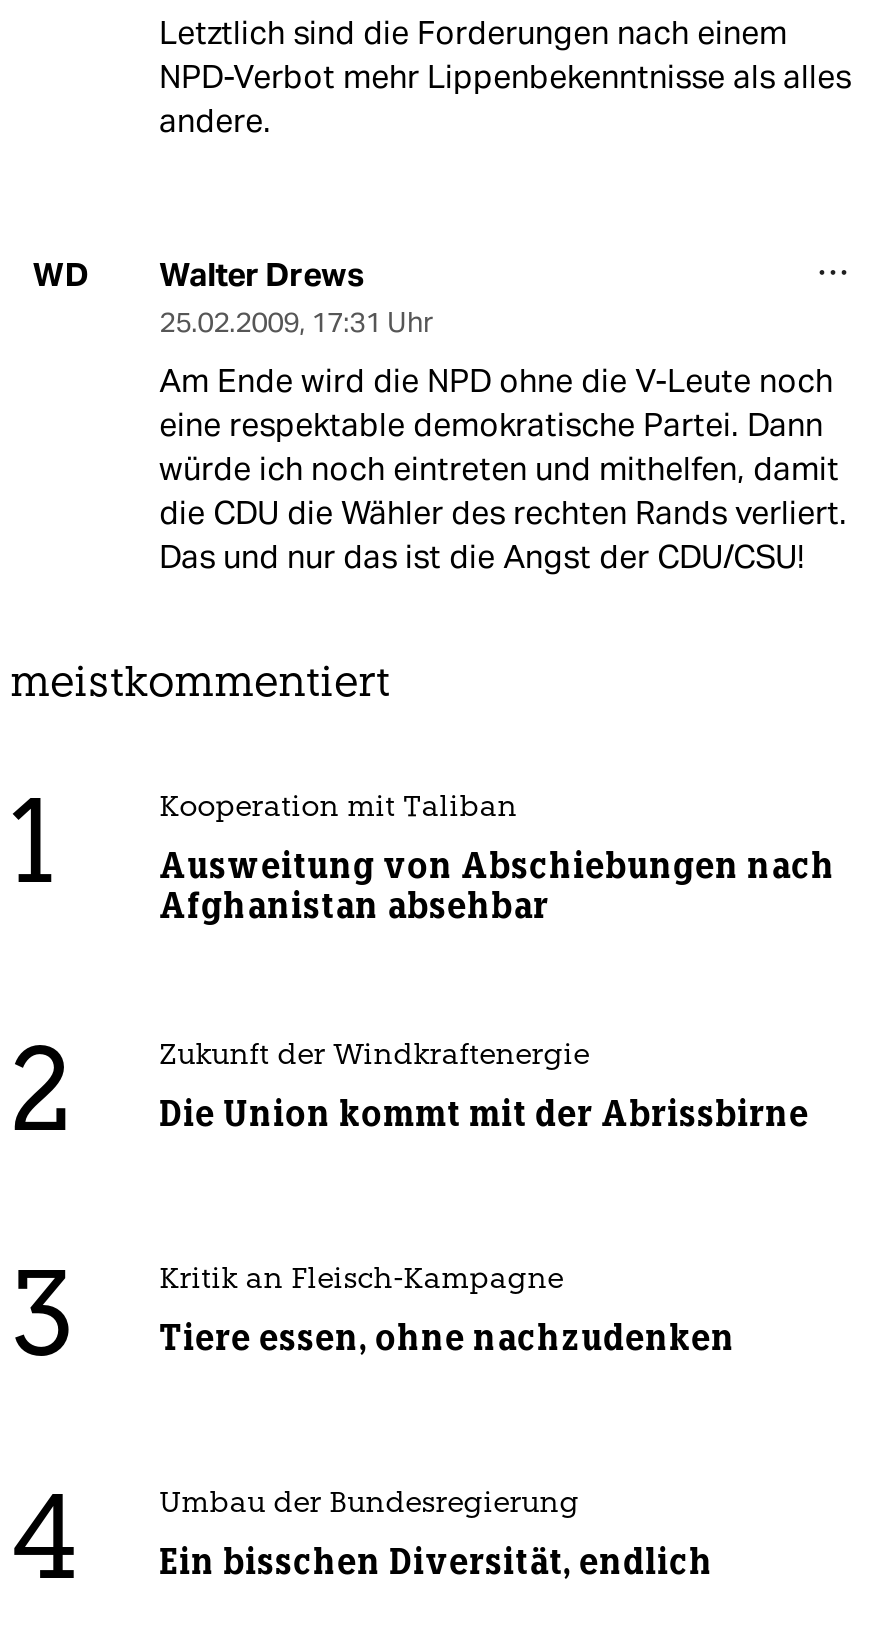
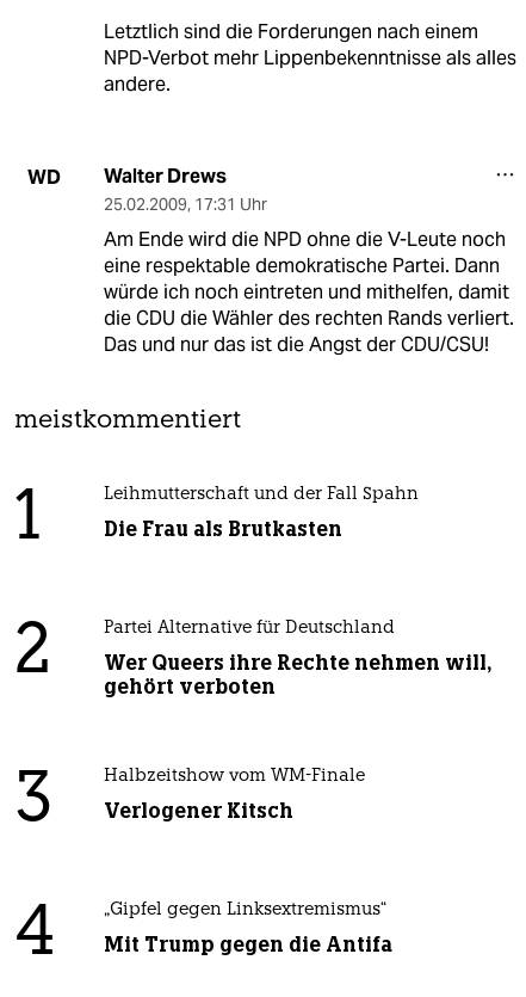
- Kooperation mit Taliban
+ Leihmutterschaft und der Fall Spahn

- Ausweitung von Abschiebungen nach
- Afghanistan absehbar
+ Die Frau als Brutkasten

- Zukunft der Windkraftenergie
+ Partei Alternative für Deutschland

- Die Union kommt mit der Abrissbirne
+ Wer Queers ihre Rechte nehmen will,
+ gehört verboten

- Kritik an Fleisch-Kampagne
+ Halbzeitshow vom WM-Finale

- Tiere essen, ohne nachzudenken
+ Verlogener Kitsch

- Umbau der Bundesregierung
+ „Gipfel gegen Linksextremismus“

- Ein bisschen Diversität, endlich
+ Mit Trump gegen die Antifa
